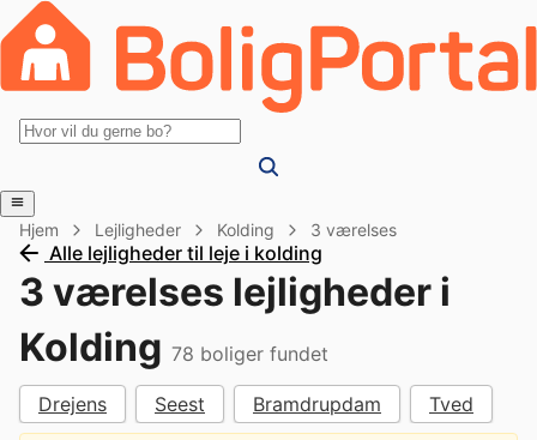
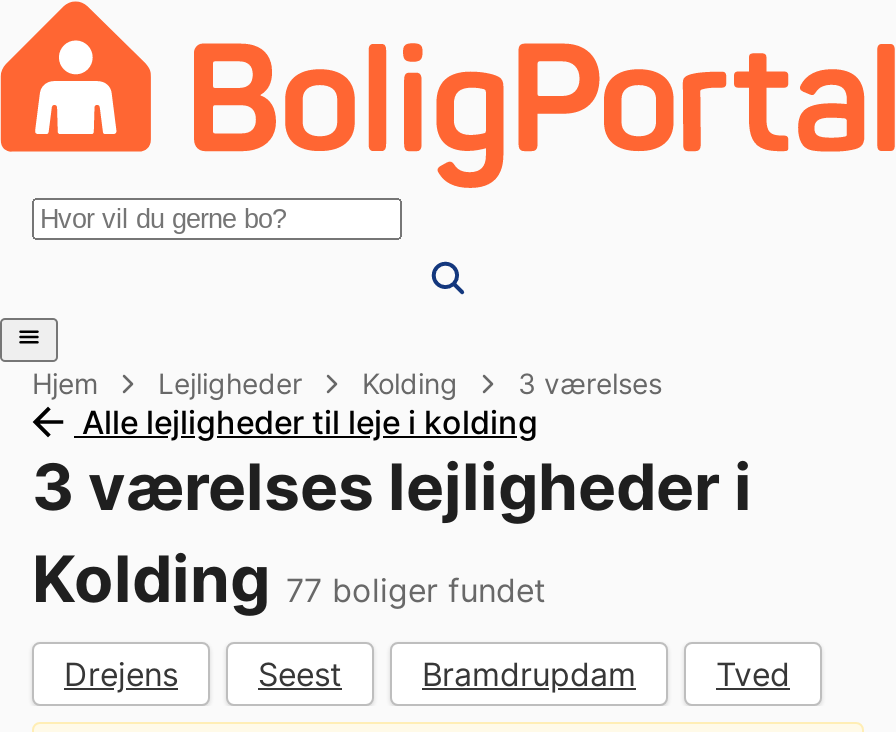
- Kolding 78 boliger fundet
+ Kolding 77 boliger fundet
